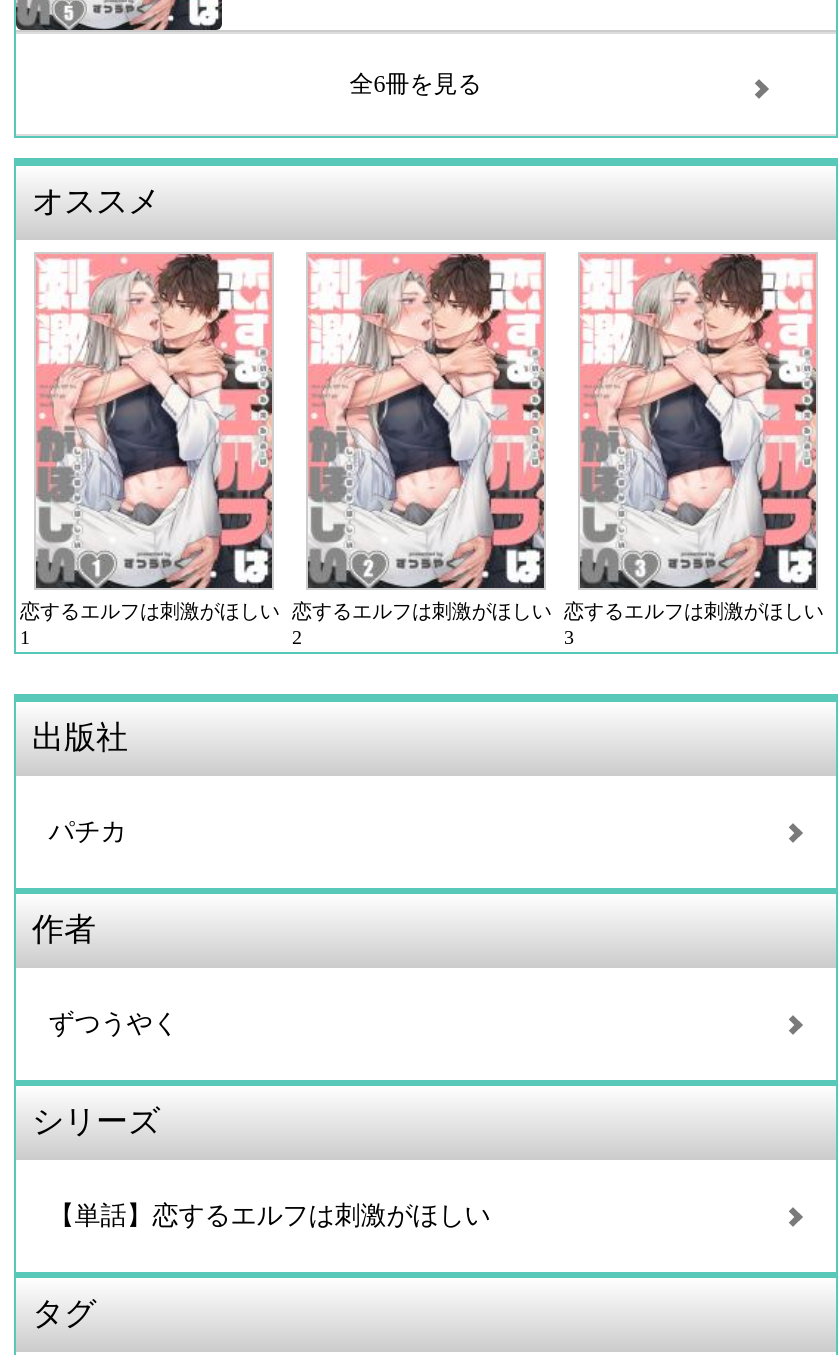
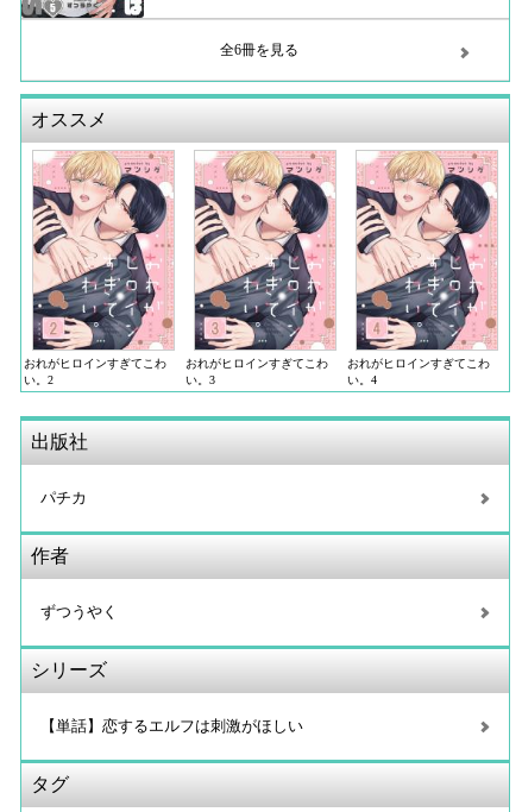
- [image]
- 恋するエルフは刺激がほしい
- 1
+ [image]
+ おれがヒロインすぎてこわ
+ い。2

- [image]
- 恋するエルフは刺激がほしい
- 2
+ [image]
+ おれがヒロインすぎてこわ
+ い。3

- [image]
- 恋するエルフは刺激がほしい
- 3
+ [image]
+ おれがヒロインすぎてこわ
+ い。4
